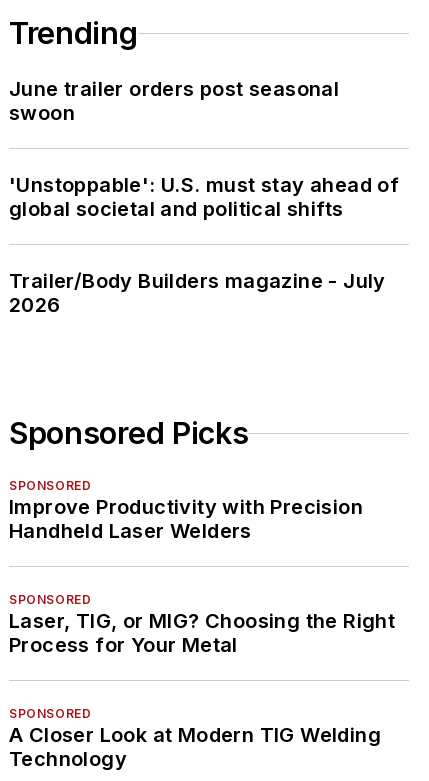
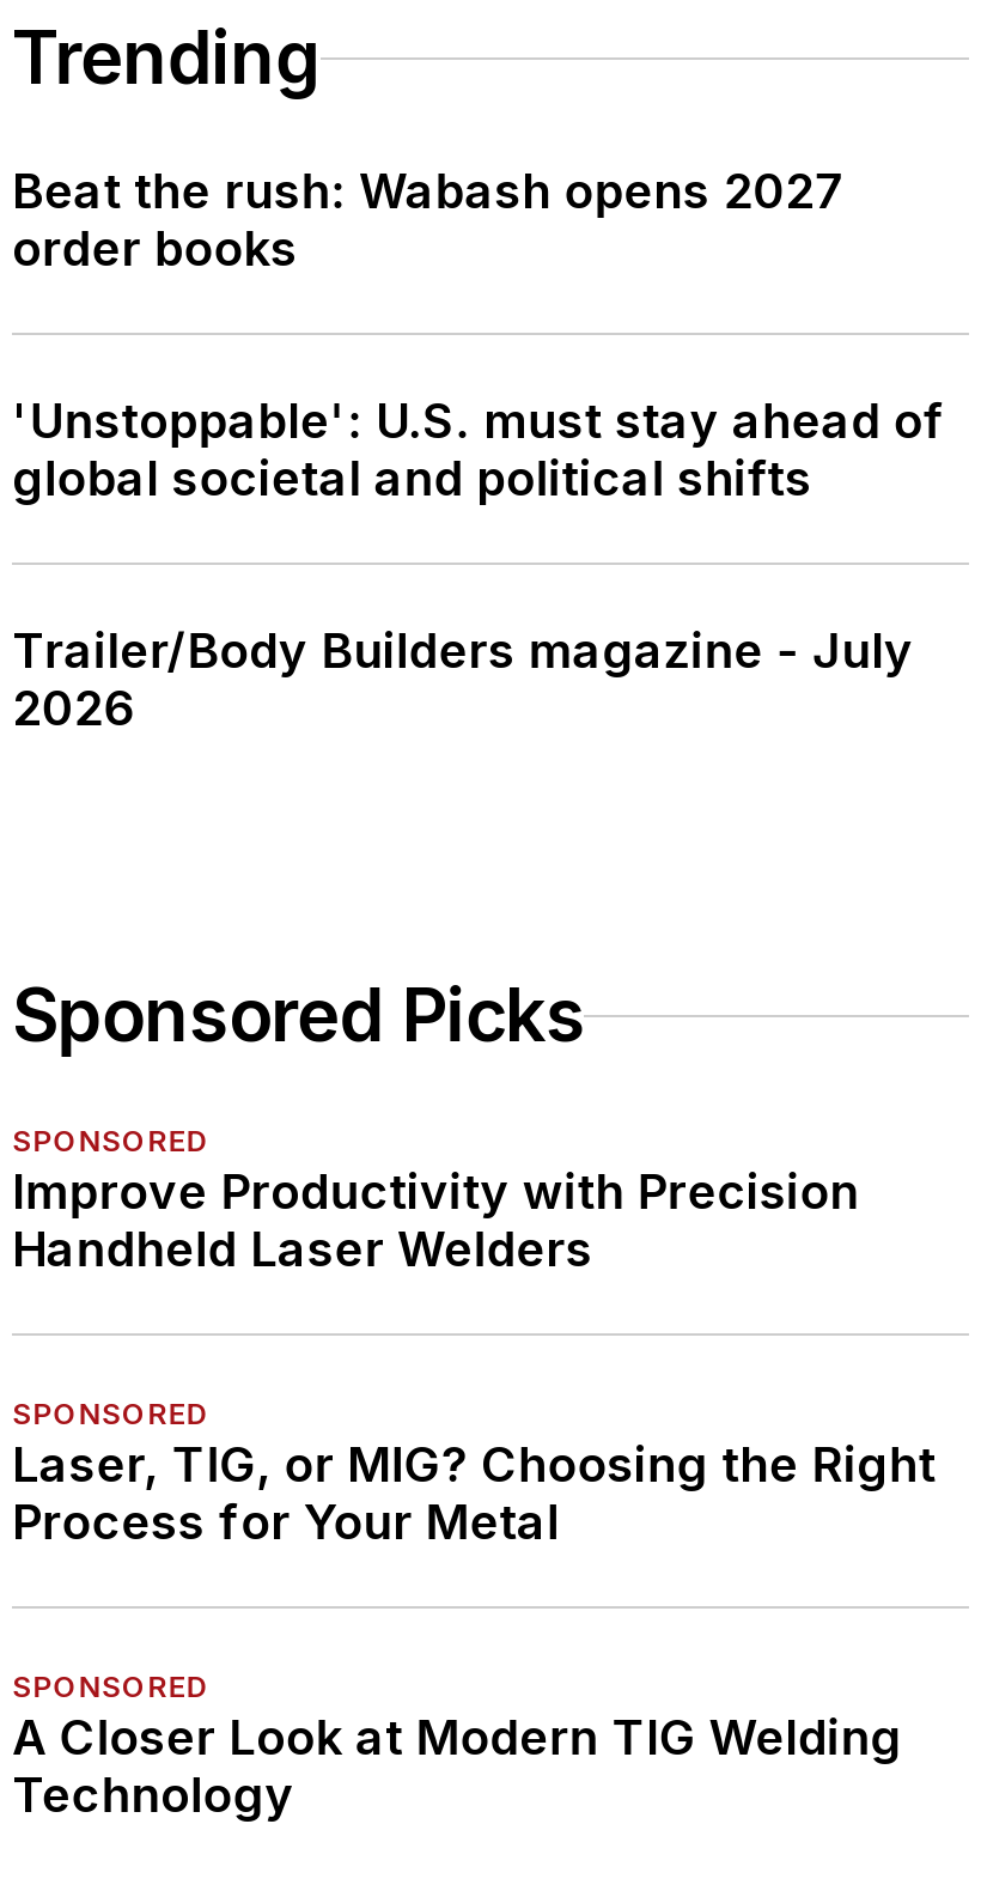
- June trailer orders post seasonal
- swoon
+ Beat the rush: Wabash opens 2027
+ order books
